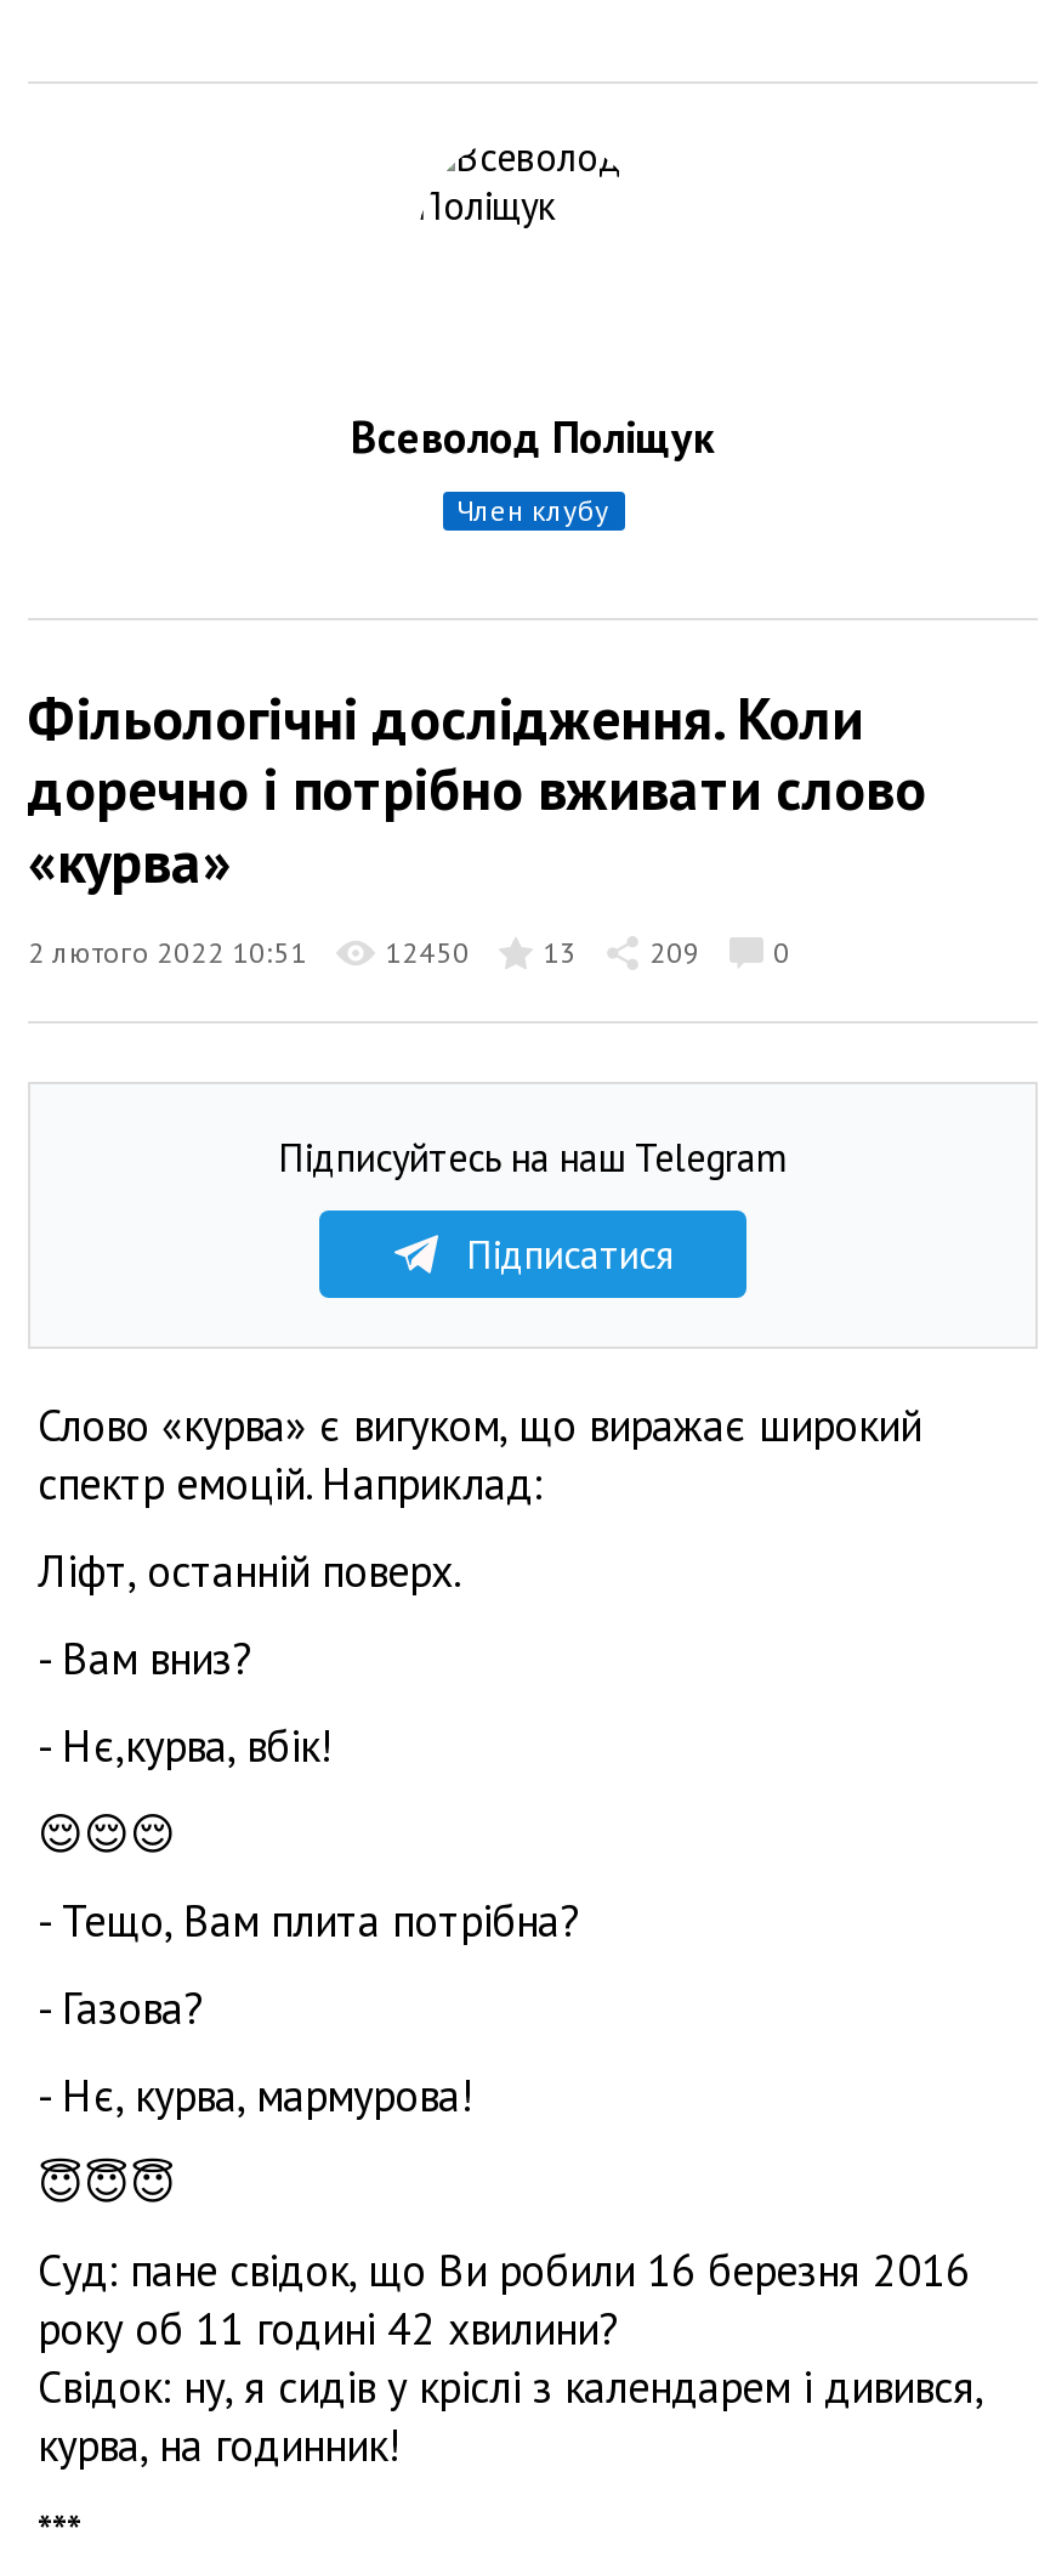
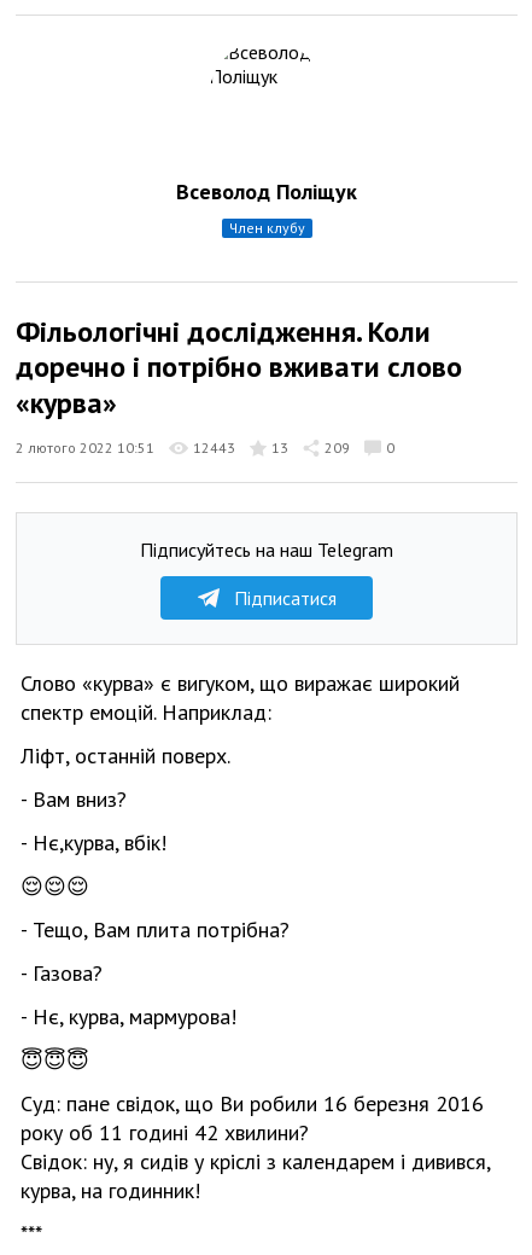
- 12450 13 209 0
+ 12443 13 209 0
